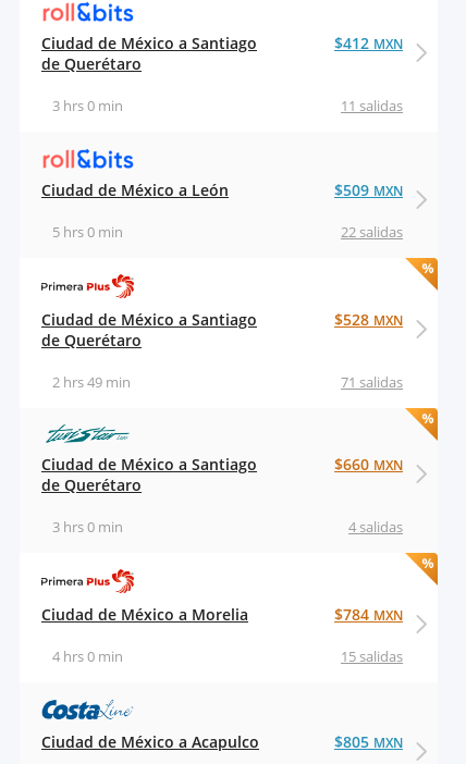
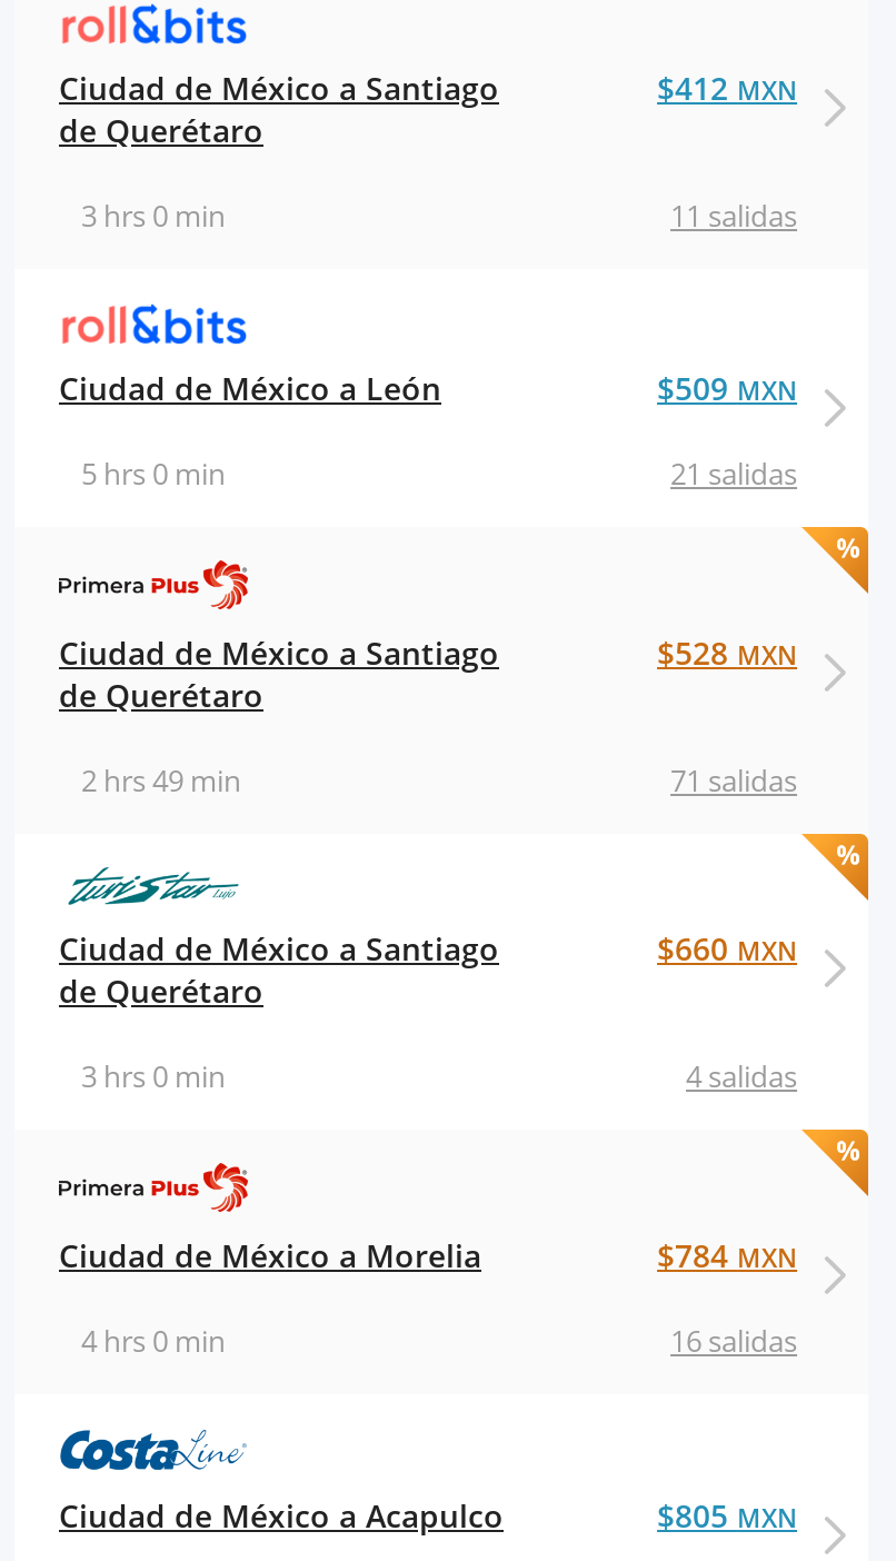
- 22 salidas
+ 21 salidas

- 15 salidas
+ 16 salidas
